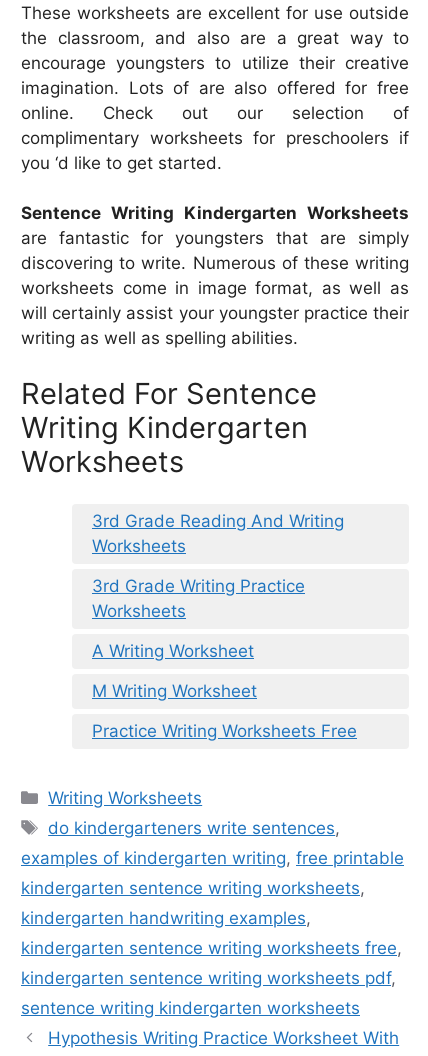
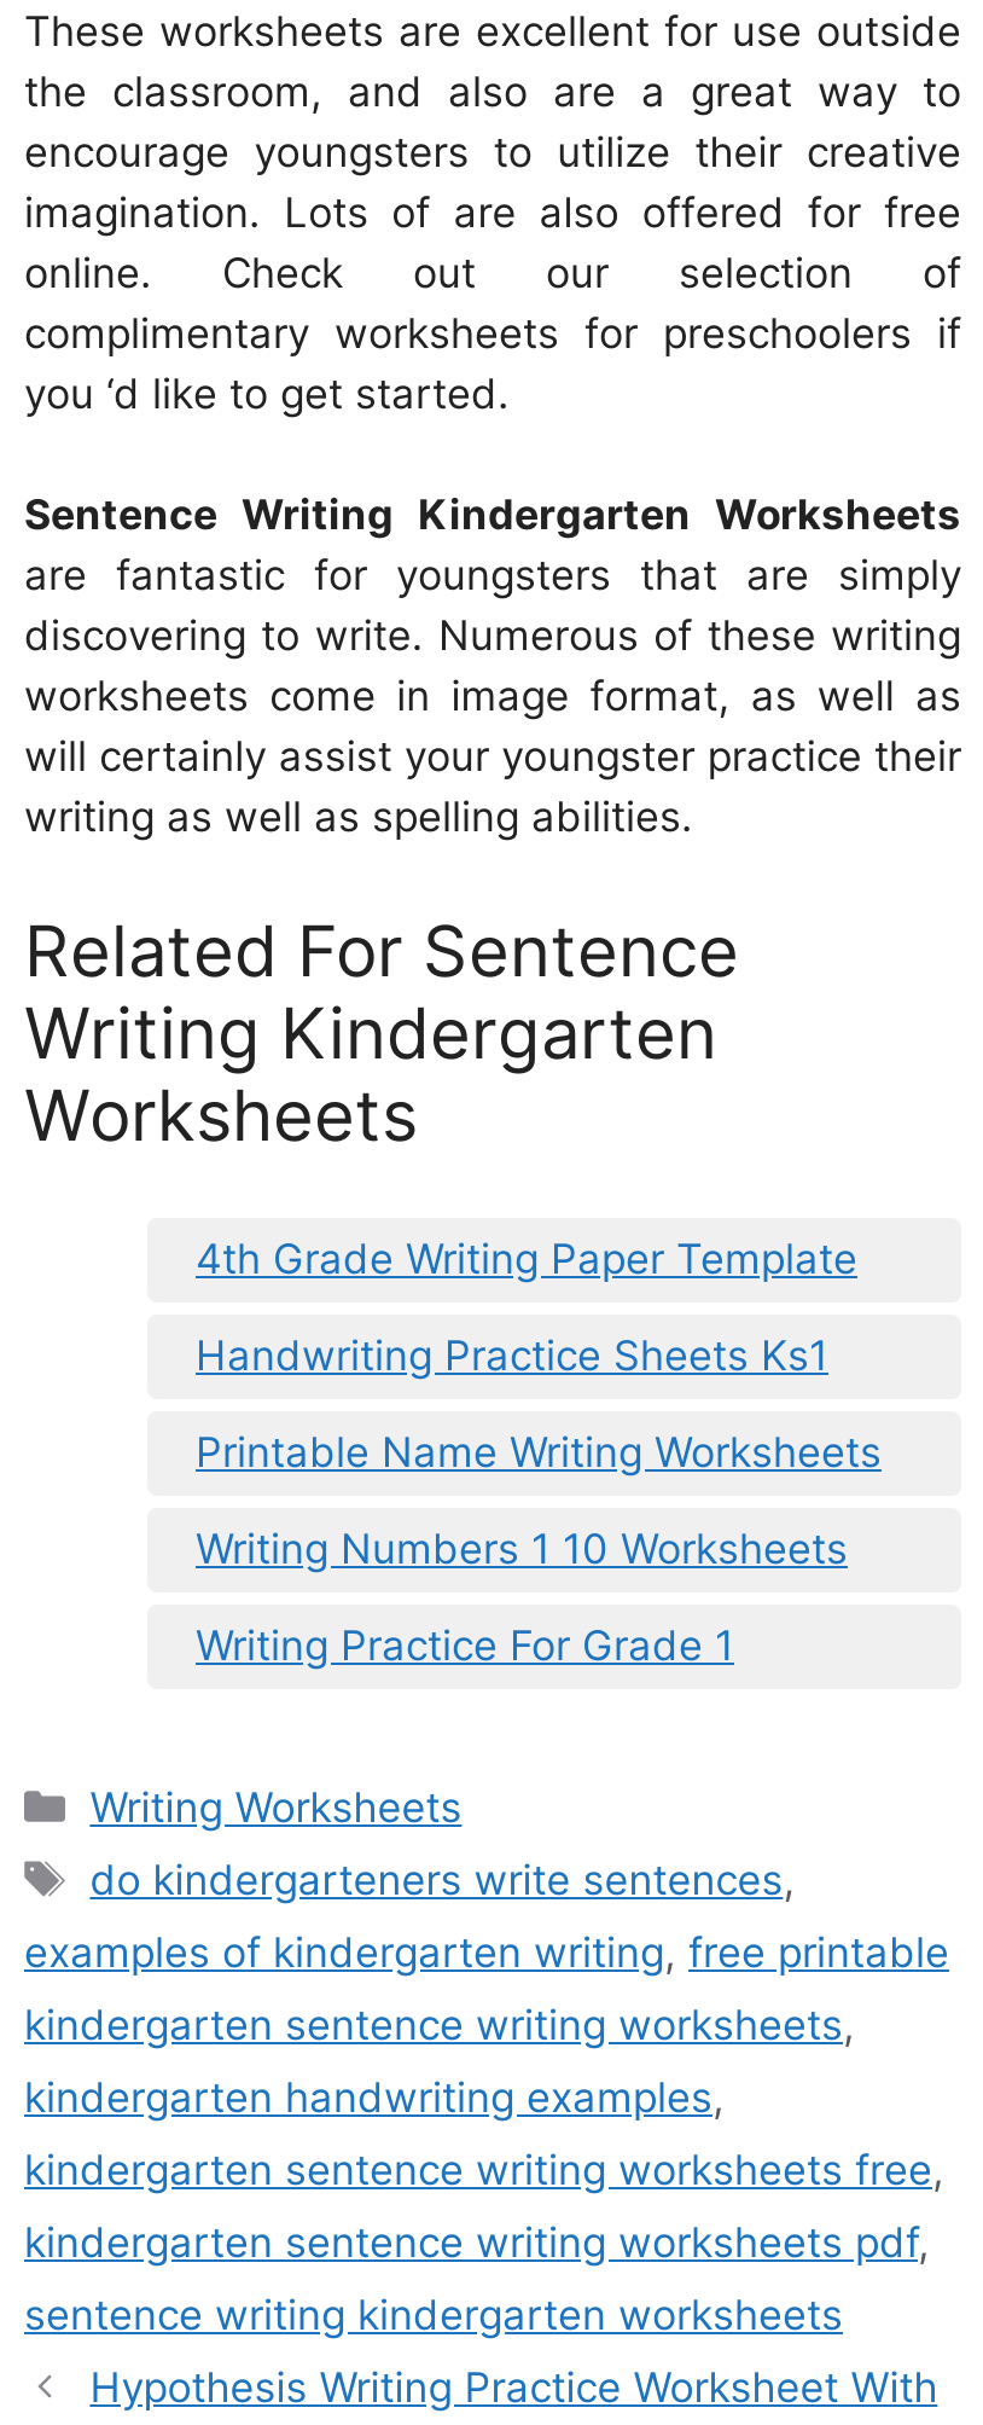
- 3rd Grade Reading And Writing
- Worksheets
+ 4th Grade Writing Paper Template

- 3rd Grade Writing Practice
- Worksheets
+ Handwriting Practice Sheets Ks1

- A Writing Worksheet
+ Printable Name Writing Worksheets

- M Writing Worksheet
+ Writing Numbers 1 10 Worksheets

- Practice Writing Worksheets Free
+ Writing Practice For Grade 1
